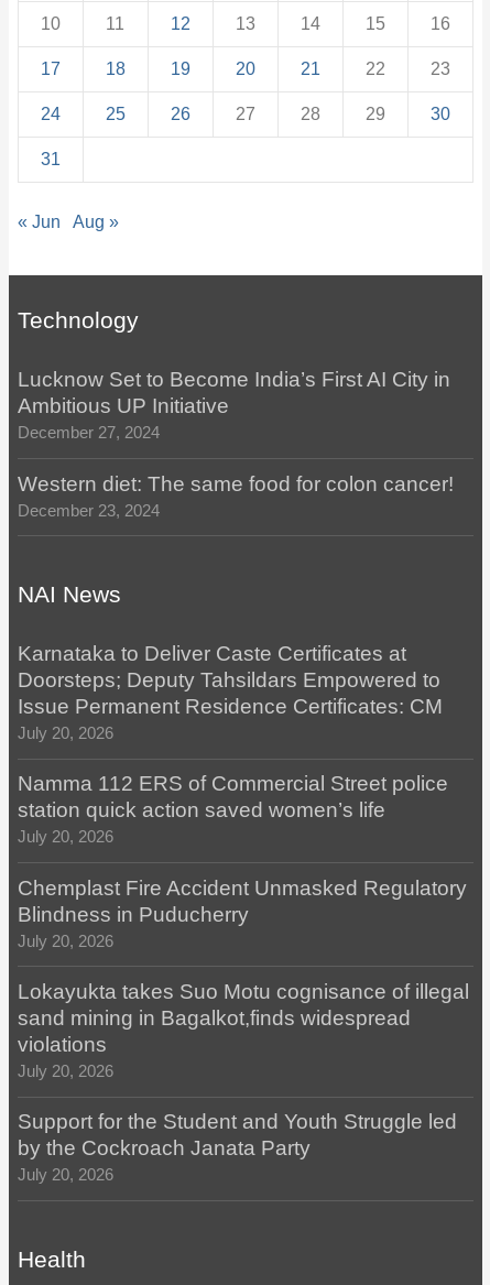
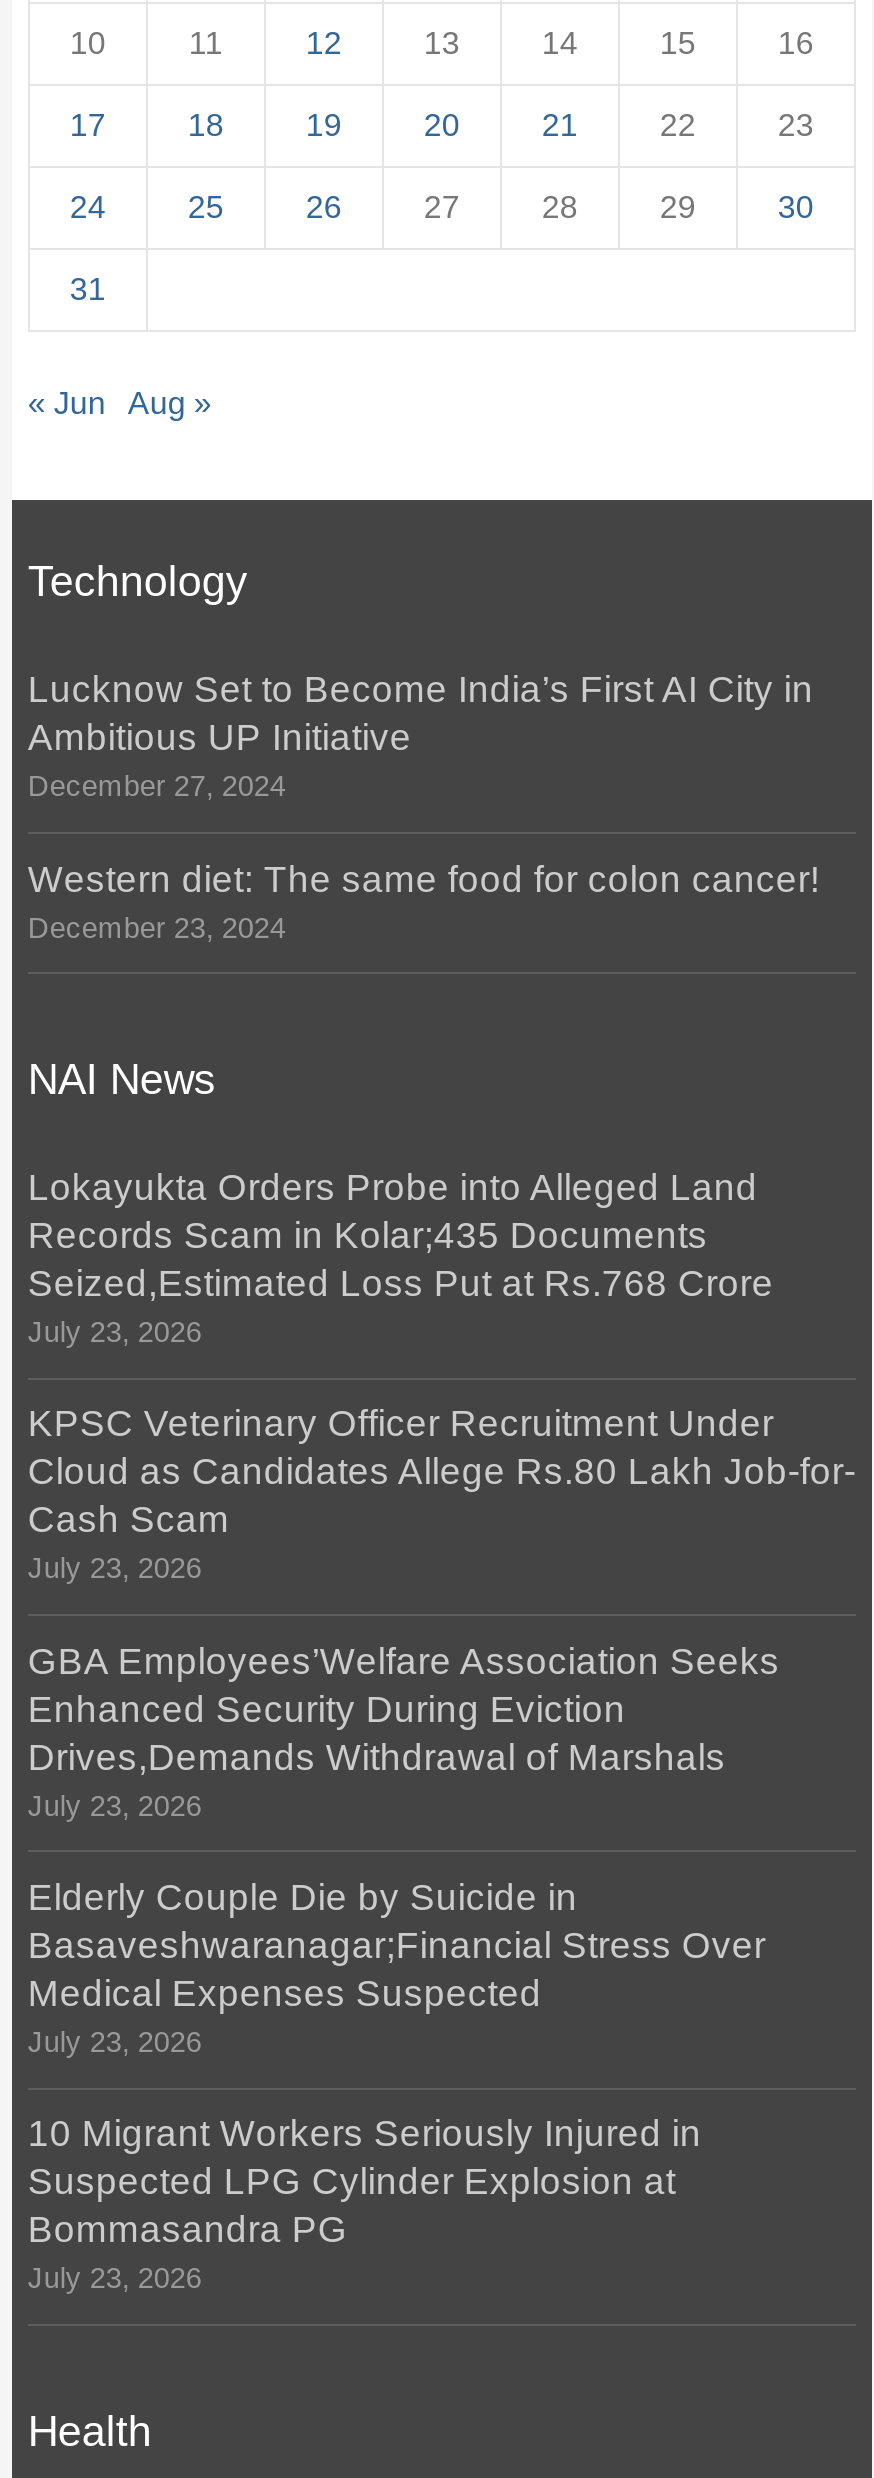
- Karnataka to Deliver Caste Certificates at
- Doorsteps; Deputy Tahsildars Empowered to
- Issue Permanent Residence Certificates: CM
- July 20, 2026
+ Lokayukta Orders Probe into Alleged Land
+ Records Scam in Kolar;435 Documents
+ Seized,Estimated Loss Put at Rs.768 Crore
+ July 23, 2026

- Namma 112 ERS of Commercial Street police
- station quick action saved women’s life
- July 20, 2026
+ KPSC Veterinary Officer Recruitment Under
+ Cloud as Candidates Allege Rs.80 Lakh Job-for-
+ Cash Scam
+ July 23, 2026

- Chemplast Fire Accident Unmasked Regulatory
- Blindness in Puducherry
- July 20, 2026
+ GBA Employees’Welfare Association Seeks
+ Enhanced Security During Eviction
+ Drives,Demands Withdrawal of Marshals
+ July 23, 2026

- Lokayukta takes Suo Motu cognisance of illegal
- sand mining in Bagalkot,finds widespread
- violations
- July 20, 2026
+ Elderly Couple Die by Suicide in
+ Basaveshwaranagar;Financial Stress Over
+ Medical Expenses Suspected
+ July 23, 2026

- Support for the Student and Youth Struggle led
- by the Cockroach Janata Party
- July 20, 2026
+ 10 Migrant Workers Seriously Injured in
+ Suspected LPG Cylinder Explosion at
+ Bommasandra PG
+ July 23, 2026
